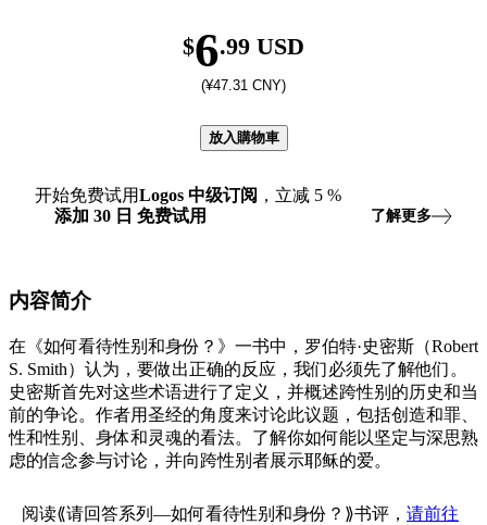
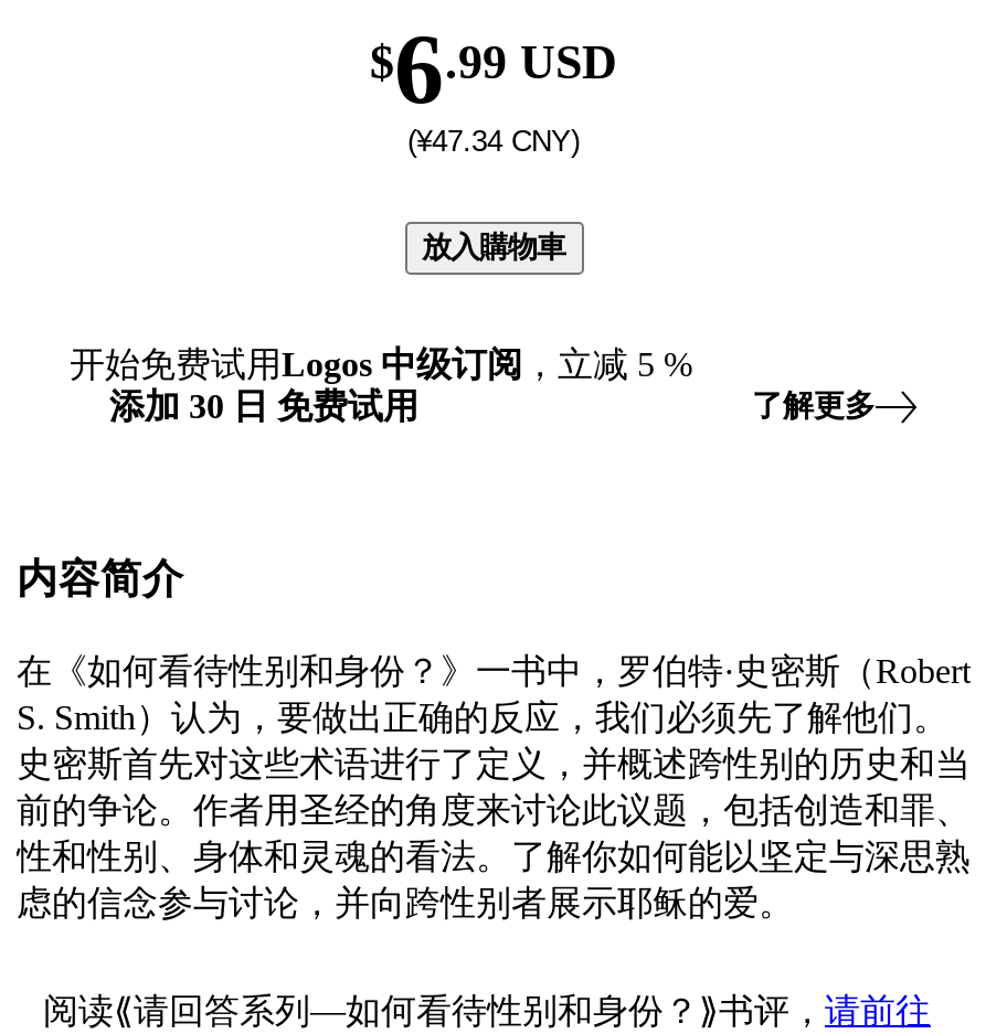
- (¥47.31 CNY)
+ (¥47.34 CNY)
